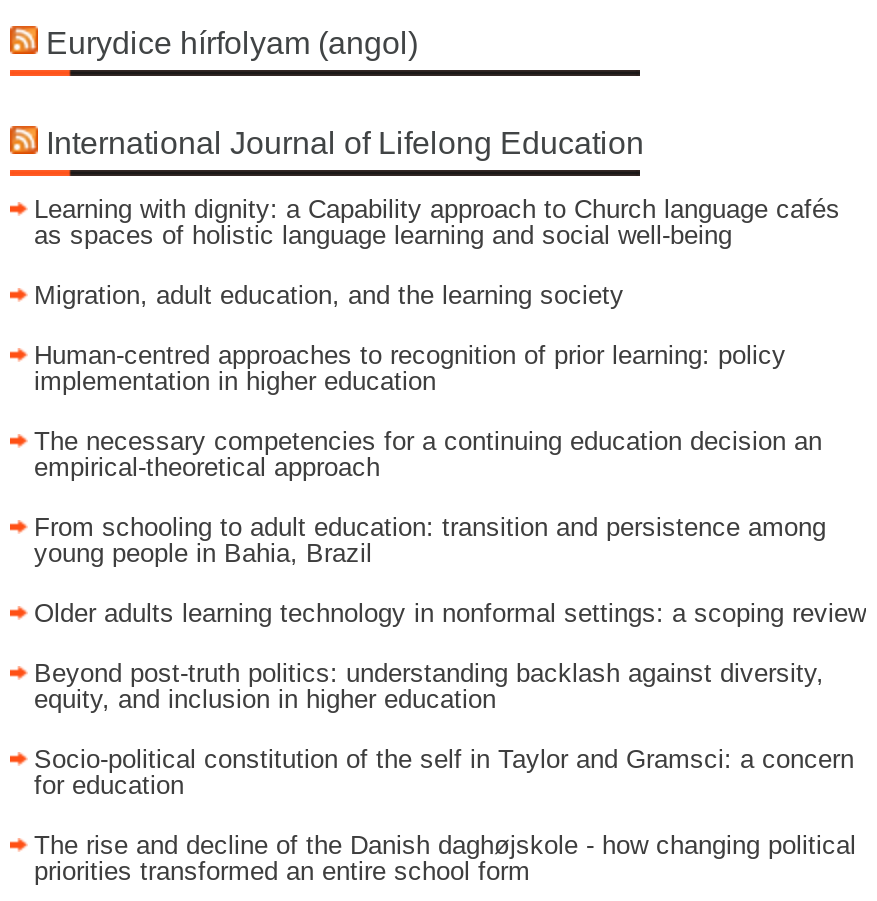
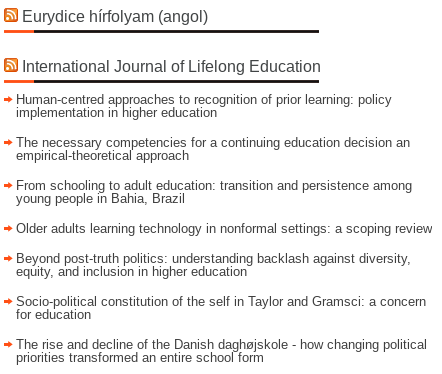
- Learning with dignity: a Capability approach to Church language cafés
- as spaces of holistic language learning and social well-being
- Migration, adult education, and the learning society
